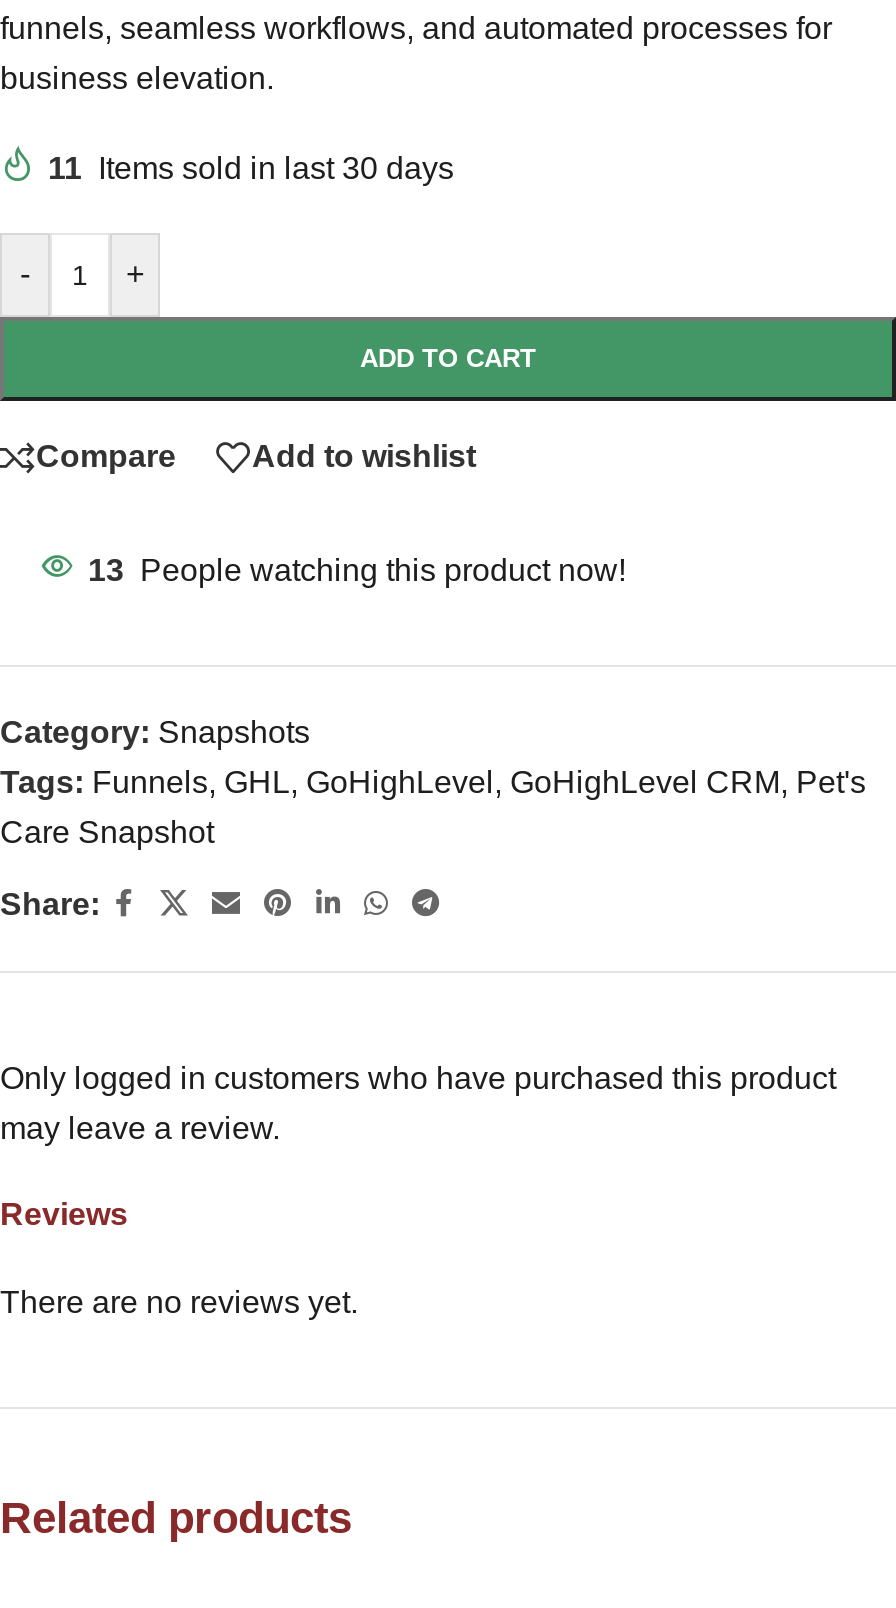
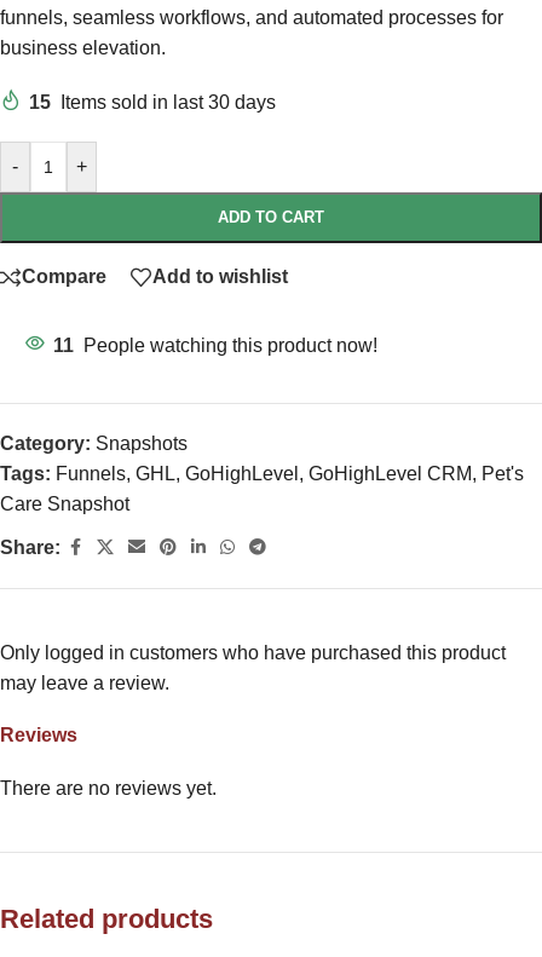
- 11 Items sold in last 30 days
+ 15 Items sold in last 30 days

- 13 People watching this product now!
+ 11 People watching this product now!
